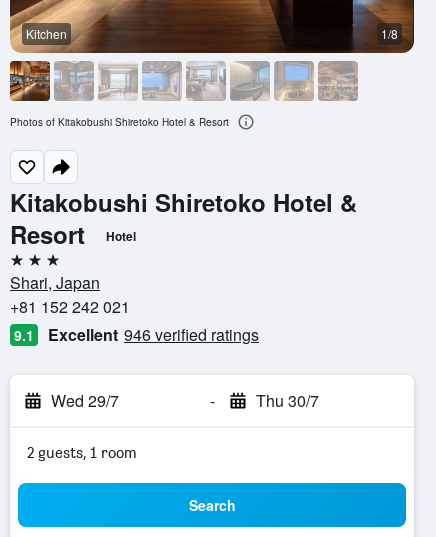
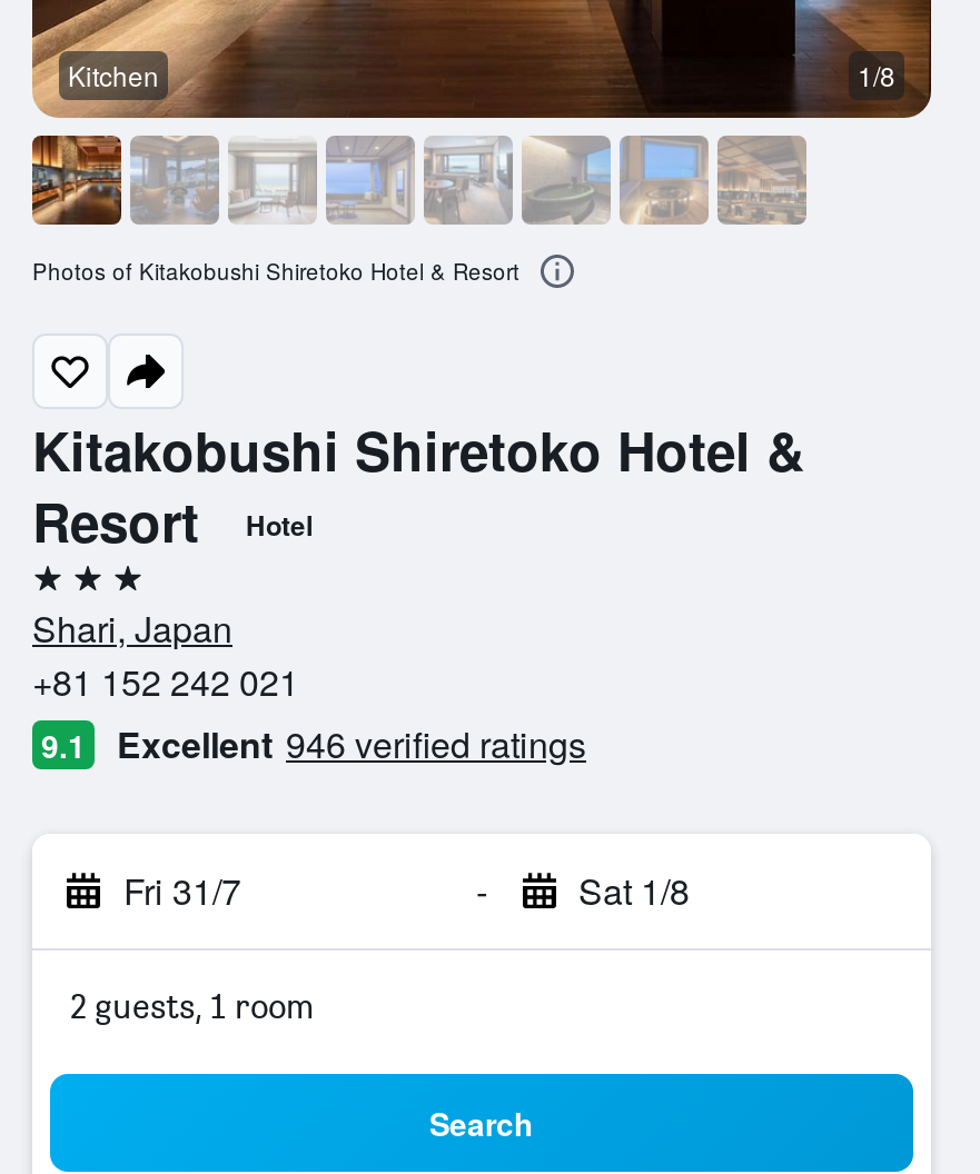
- Wed 29/7
+ Fri 31/7

- Thu 30/7
+ Sat 1/8
